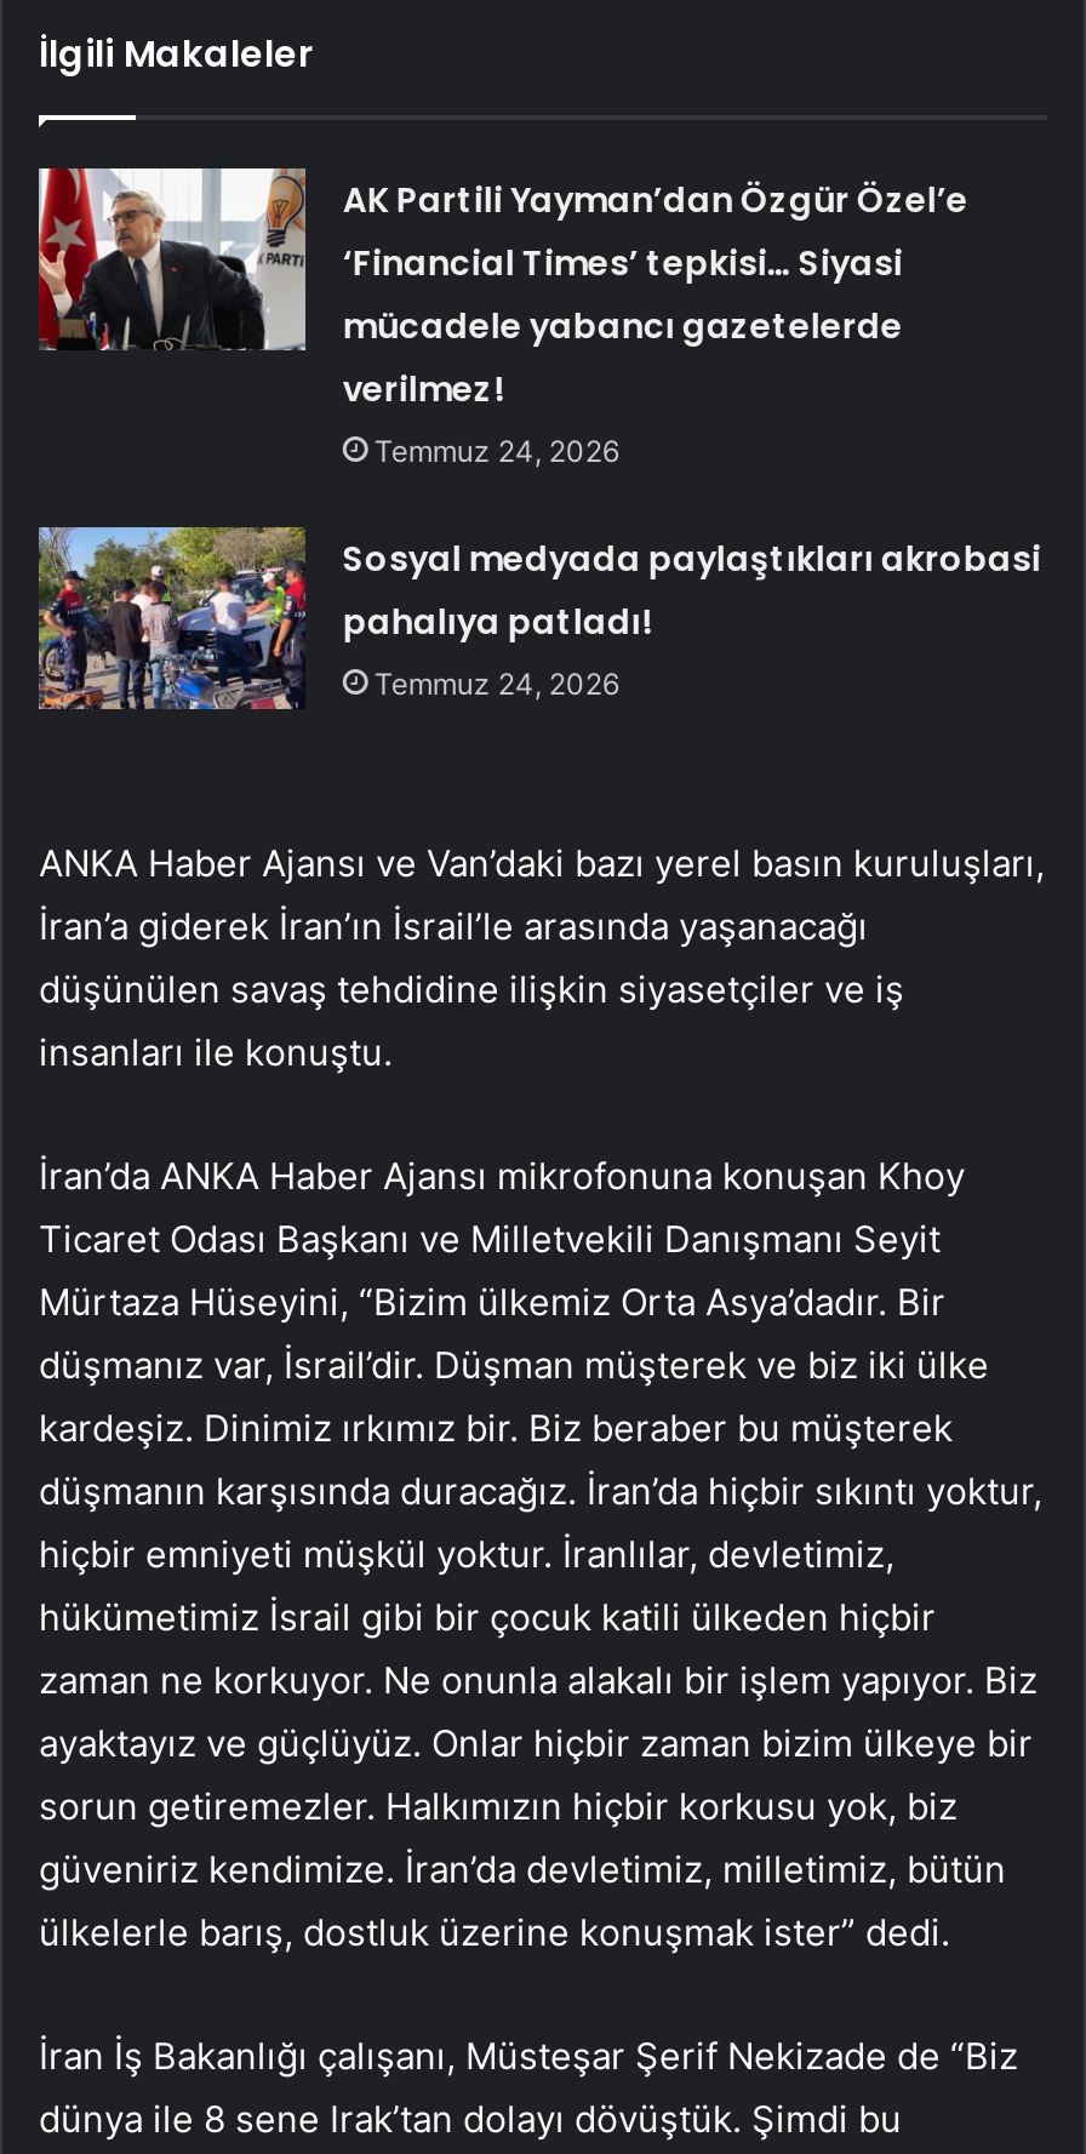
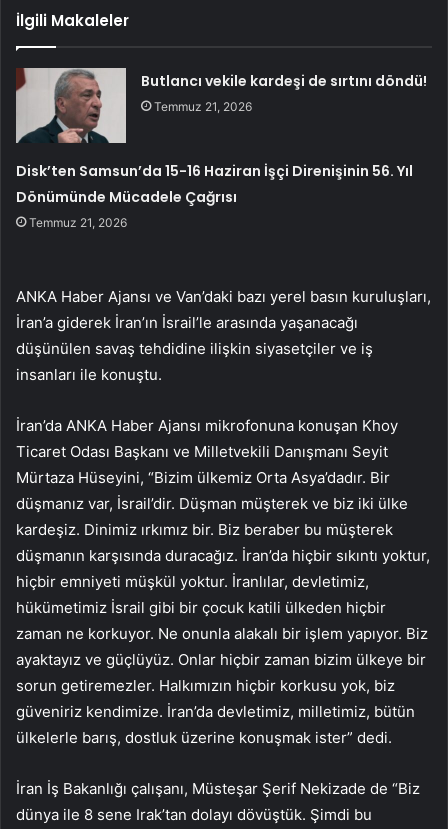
- [image]
- AK Partili Yayman’dan Özgür Özel’e
- ‘Financial Times’ tepkisi… Siyasi
- mücadele yabancı gazetelerde
- verilmez!
- Temmuz 24, 2026
+ [image]
+ Butlancı vekile kardeşi de sırtını döndü!
+ Temmuz 21, 2026

- Sosyal medyada paylaştıkları akrobasi
- pahalıya patladı!
- Temmuz 24, 2026
+ Disk’ten Samsun’da 15-16 Haziran İşçi Direnişinin 56. Yıl
+ Dönümünde Mücadele Çağrısı
+ Temmuz 21, 2026
